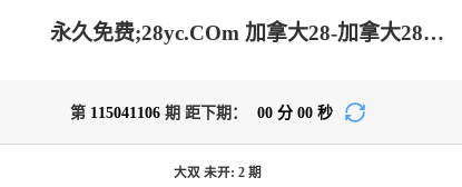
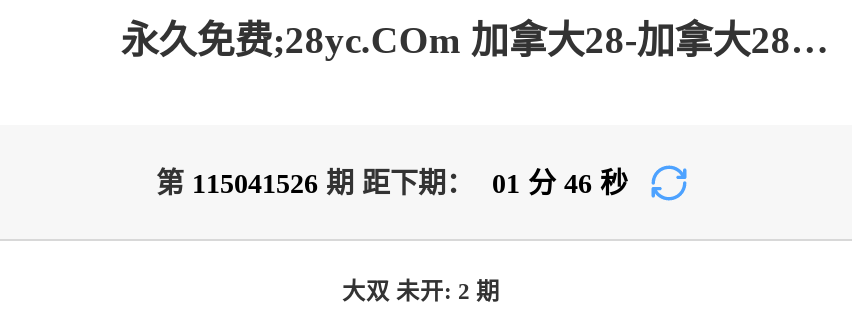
- 第115041106期 距下期： 00分 00秒
+ 第115041526期 距下期： 01分 46秒
